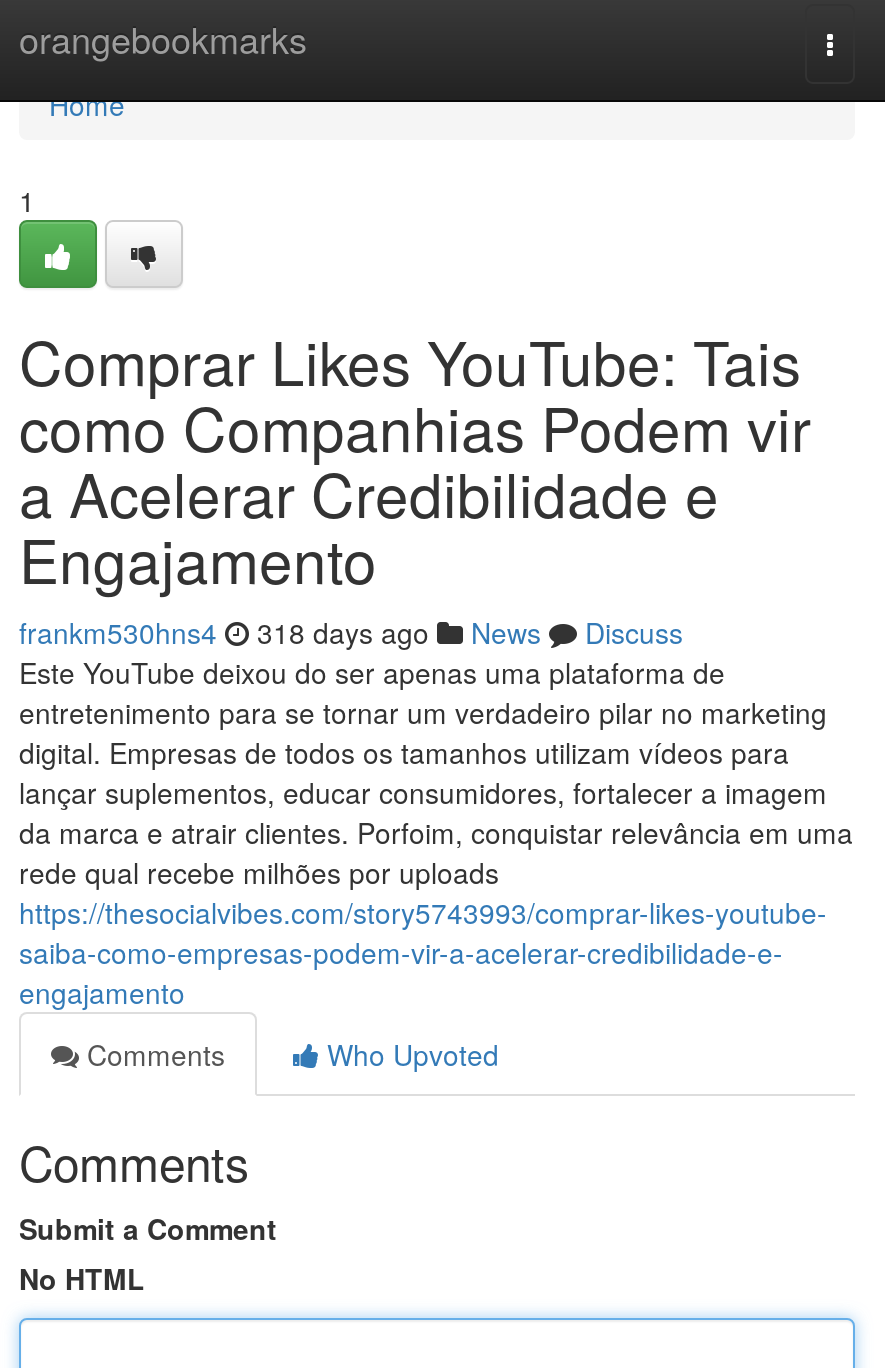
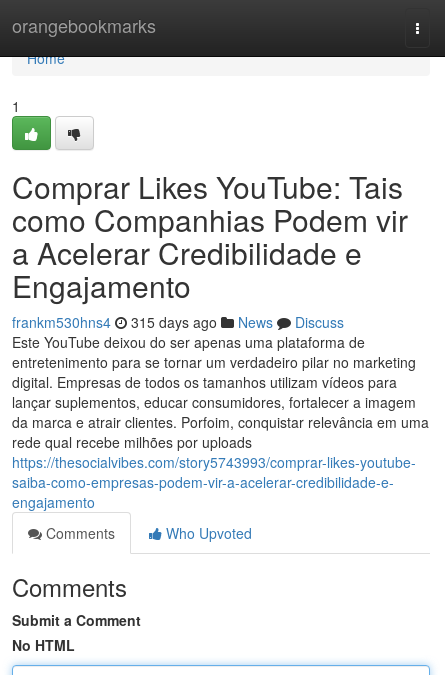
- frankm530hns4 318 days ago News Discuss
+ frankm530hns4 315 days ago News Discuss
